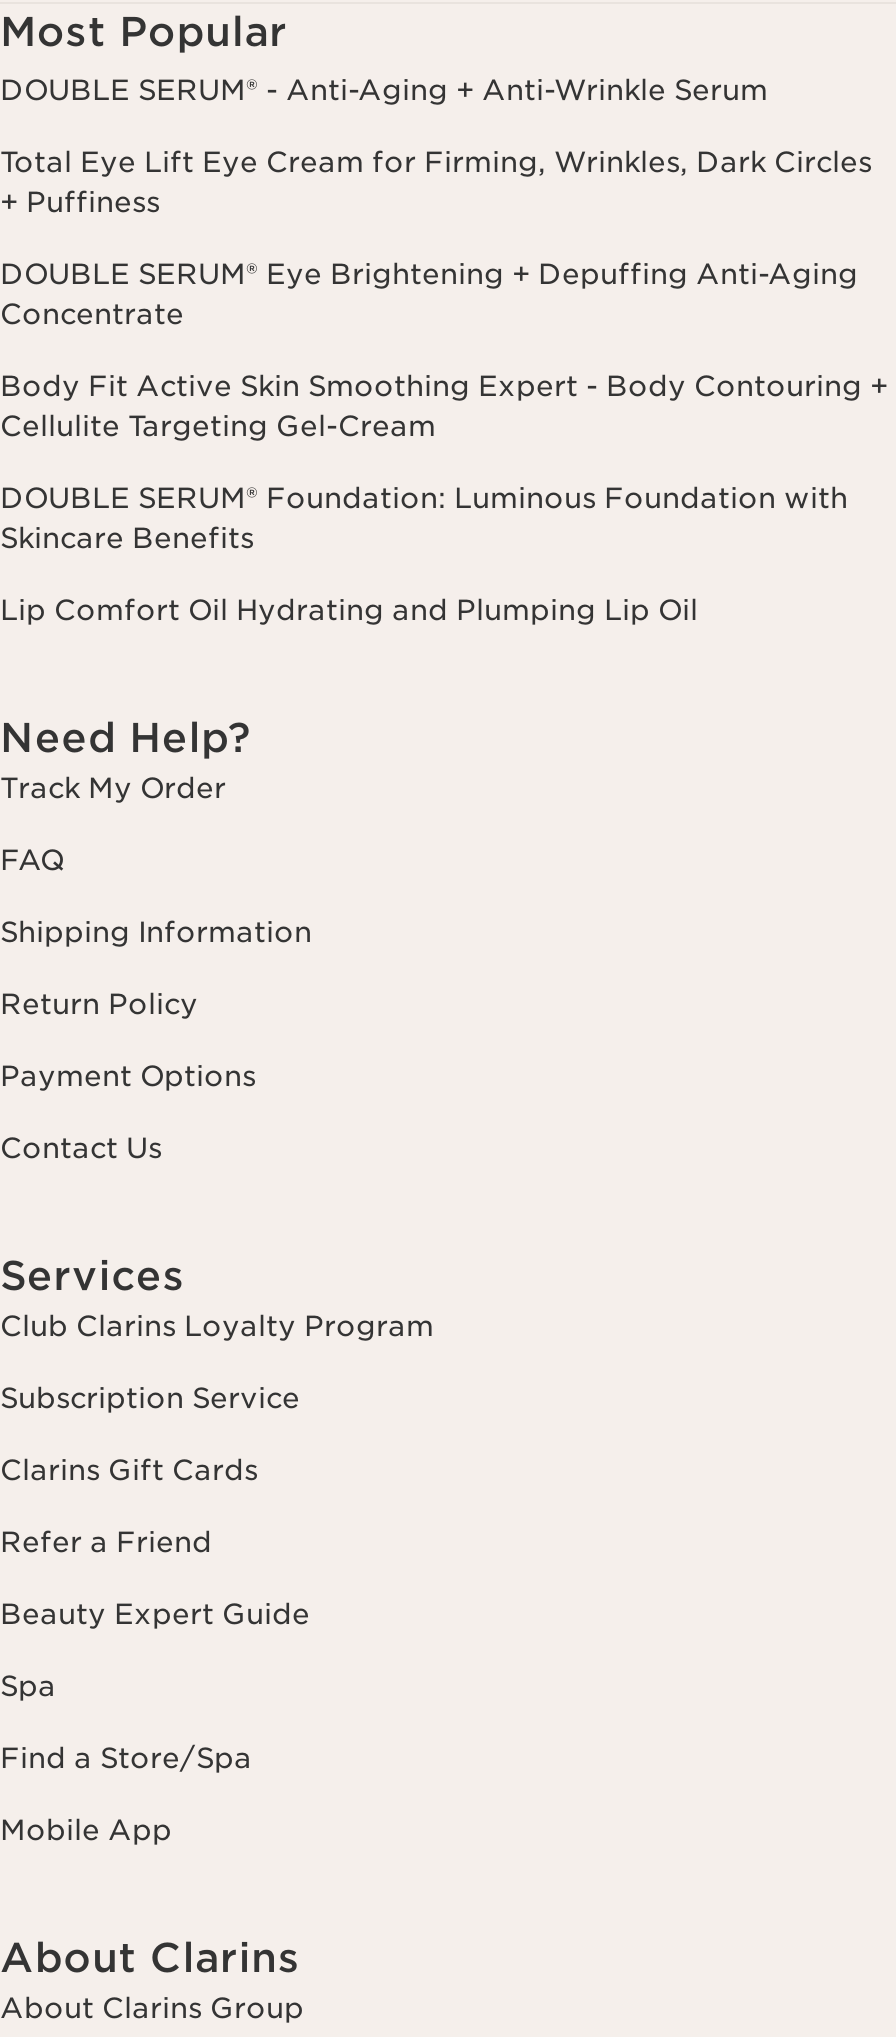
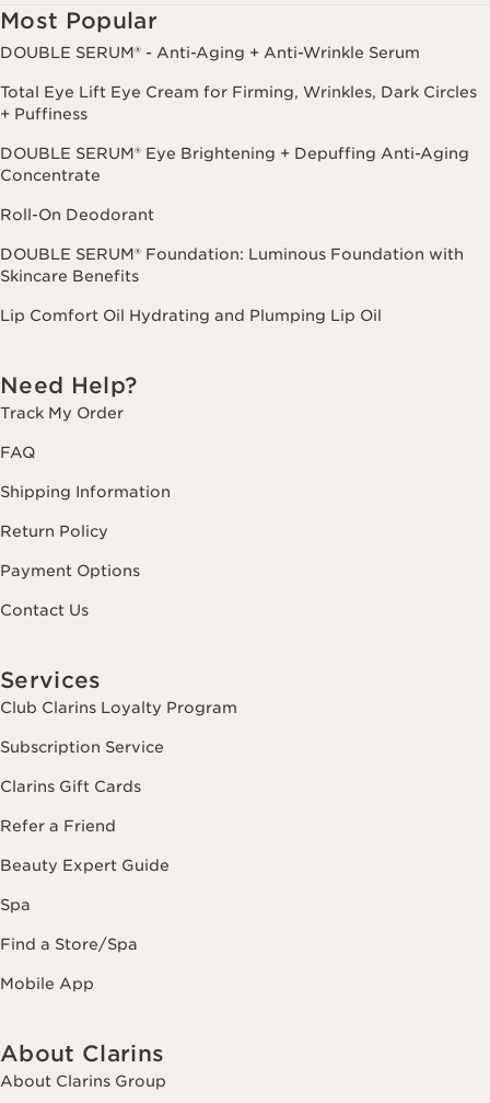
- Body Fit Active Skin Smoothing Expert - Body Contouring +
- Cellulite Targeting Gel-Cream
+ Roll-On Deodorant
